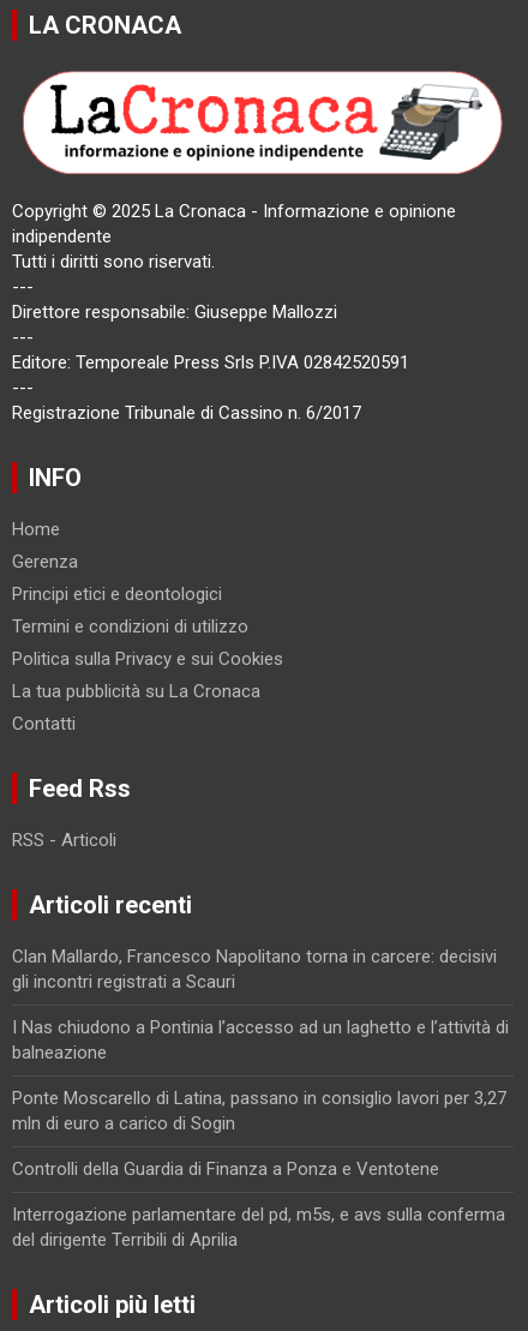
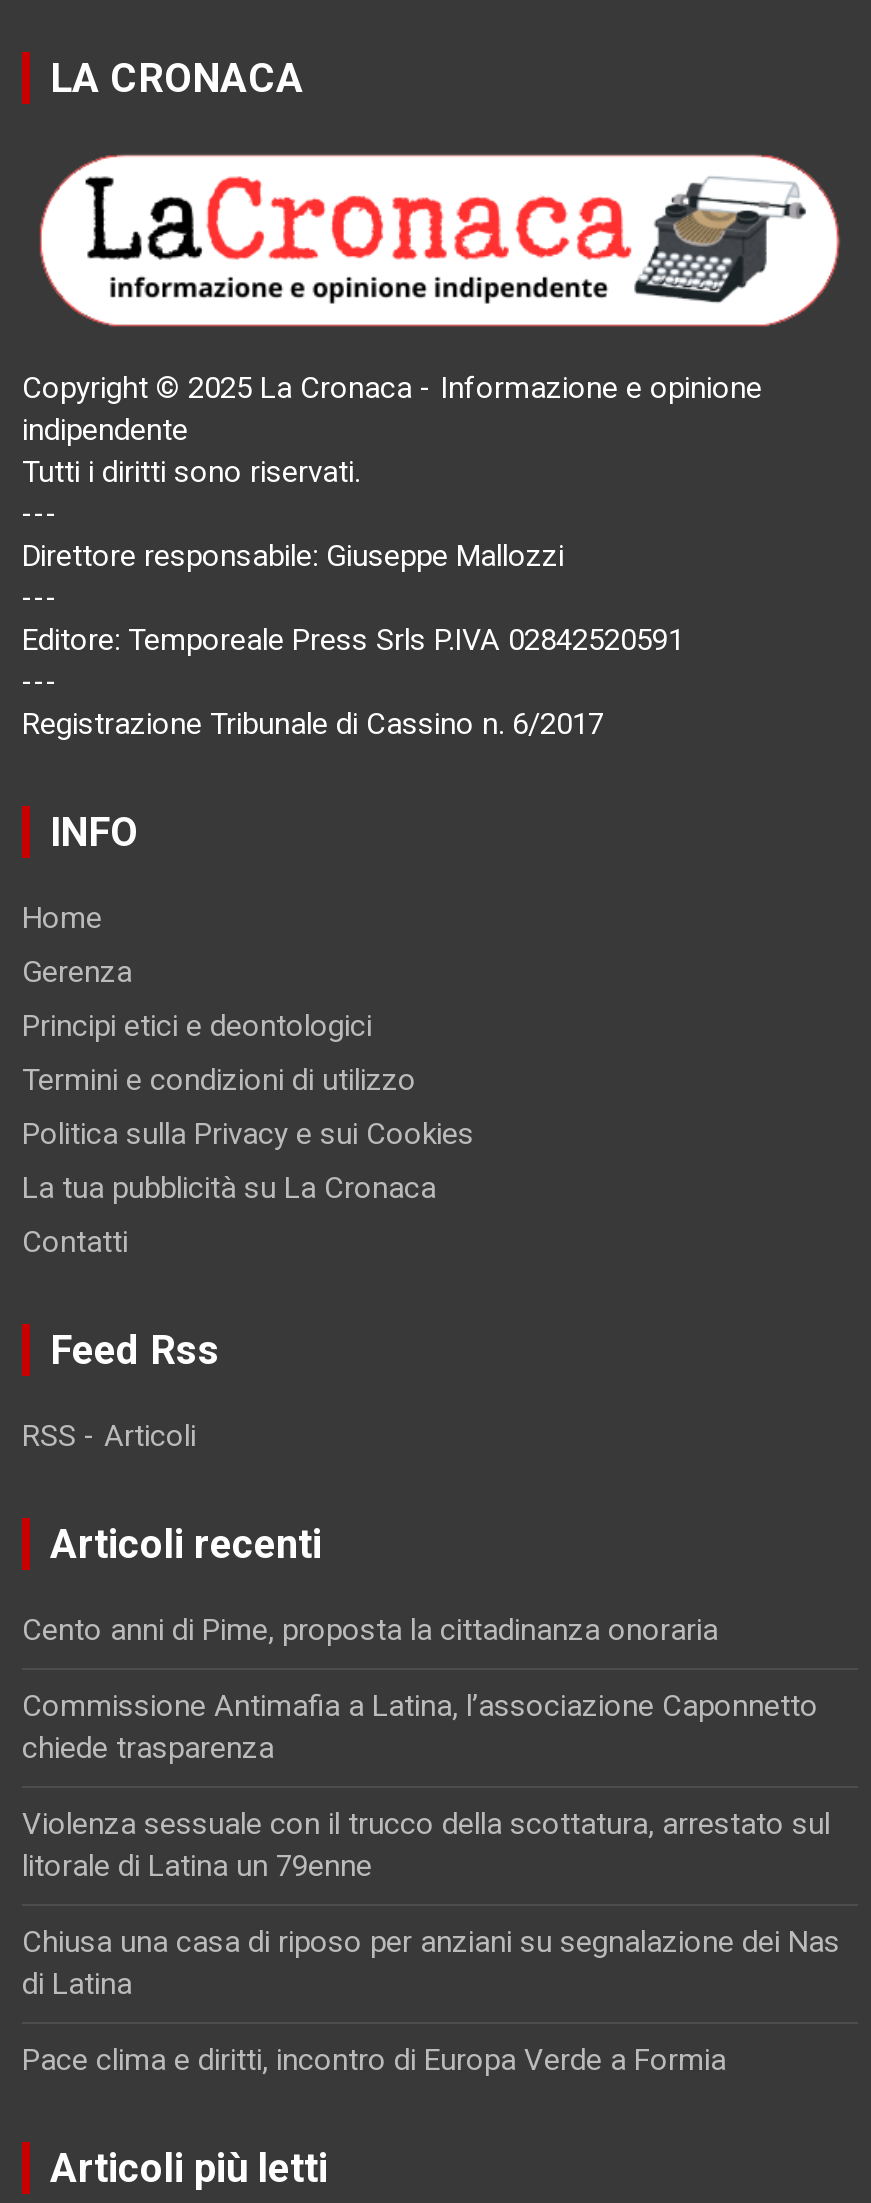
- Clan Mallardo, Francesco Napolitano torna in carcere: decisivi
- gli incontri registrati a Scauri
+ Cento anni di Pime, proposta la cittadinanza onoraria

- I Nas chiudono a Pontinia l’accesso ad un laghetto e l’attività di
- balneazione
+ Commissione Antimafia a Latina, l’associazione Caponnetto
+ chiede trasparenza

- Ponte Moscarello di Latina, passano in consiglio lavori per 3,27
- mln di euro a carico di Sogin
+ Violenza sessuale con il trucco della scottatura, arrestato sul
+ litorale di Latina un 79enne

- Controlli della Guardia di Finanza a Ponza e Ventotene
+ Chiusa una casa di riposo per anziani su segnalazione dei Nas
+ di Latina

- Interrogazione parlamentare del pd, m5s, e avs sulla conferma
- del dirigente Terribili di Aprilia
+ Pace clima e diritti, incontro di Europa Verde a Formia
